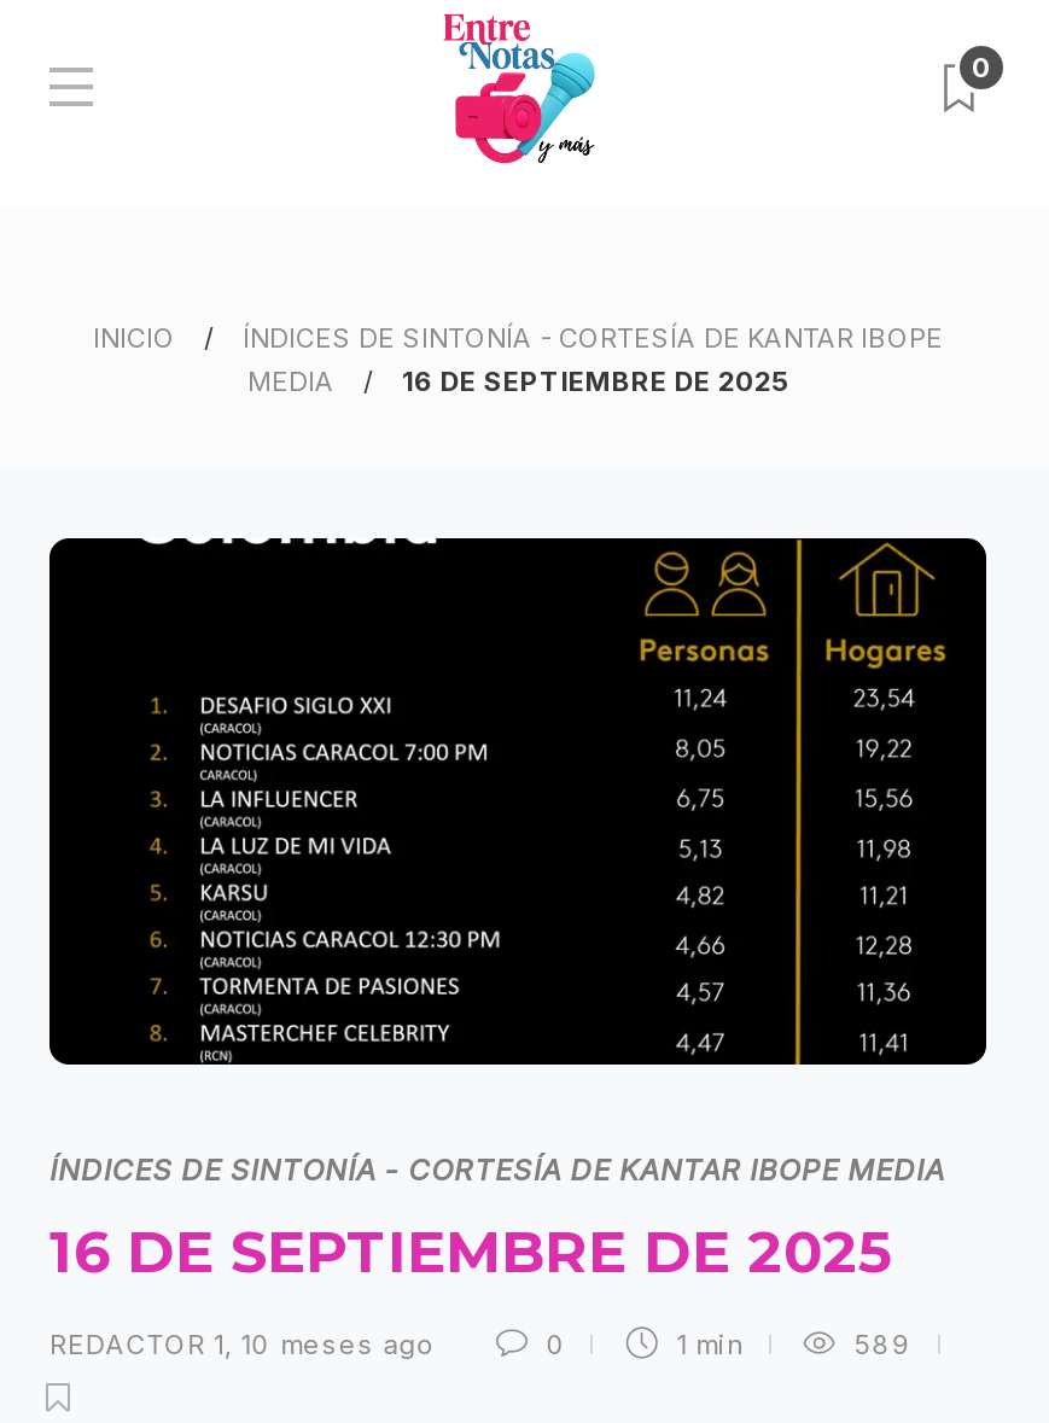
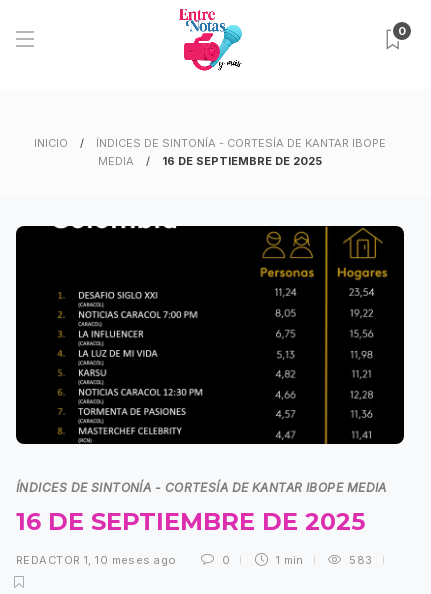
- 589
+ 583
